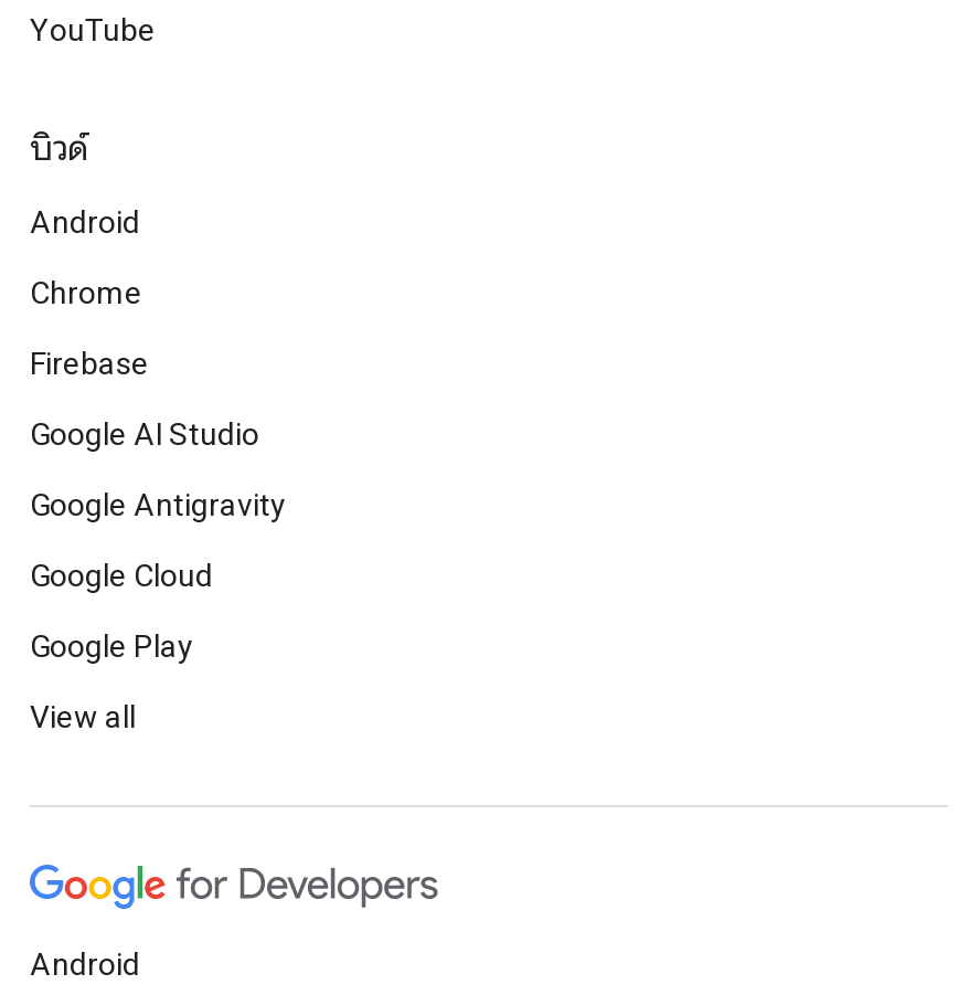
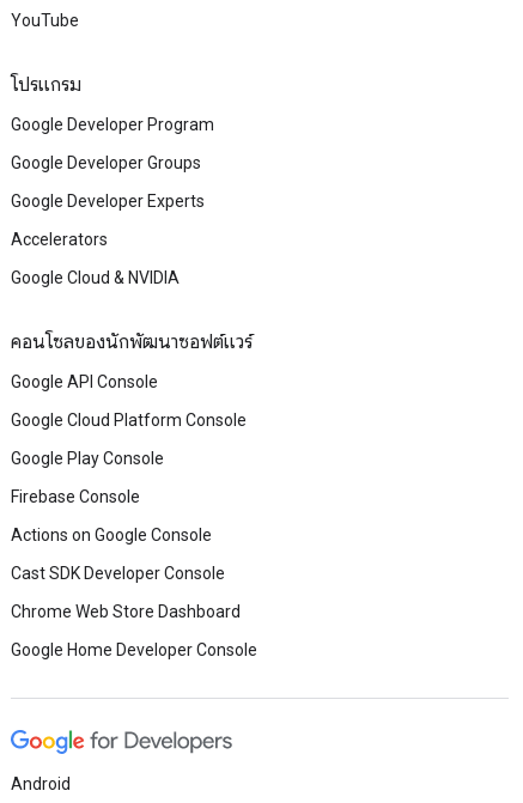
- บิวด์
- Android
- Chrome
- Firebase
- Google AI Studio
- Google Antigravity
- Google Cloud
- Google Play
- View all
+ โปรแกรม
+ Google Developer Program
+ Google Developer Groups
+ Google Developer Experts
+ Accelerators
+ Google Cloud & NVIDIA
+ คอนโซลของนักพัฒนาซอฟต์แวร์
+ Google API Console
+ Google Cloud Platform Console
+ Google Play Console
+ Firebase Console
+ Actions on Google Console
+ Cast SDK Developer Console
+ Chrome Web Store Dashboard
+ Google Home Developer Console
